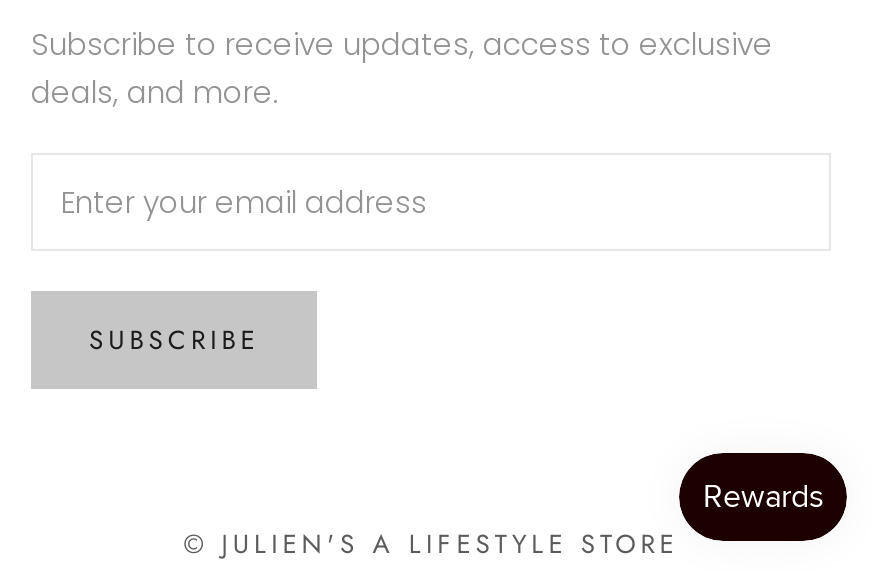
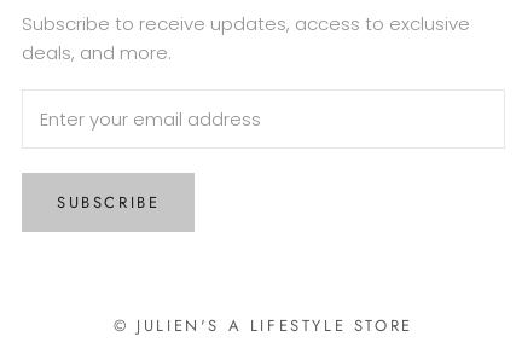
- [image]
